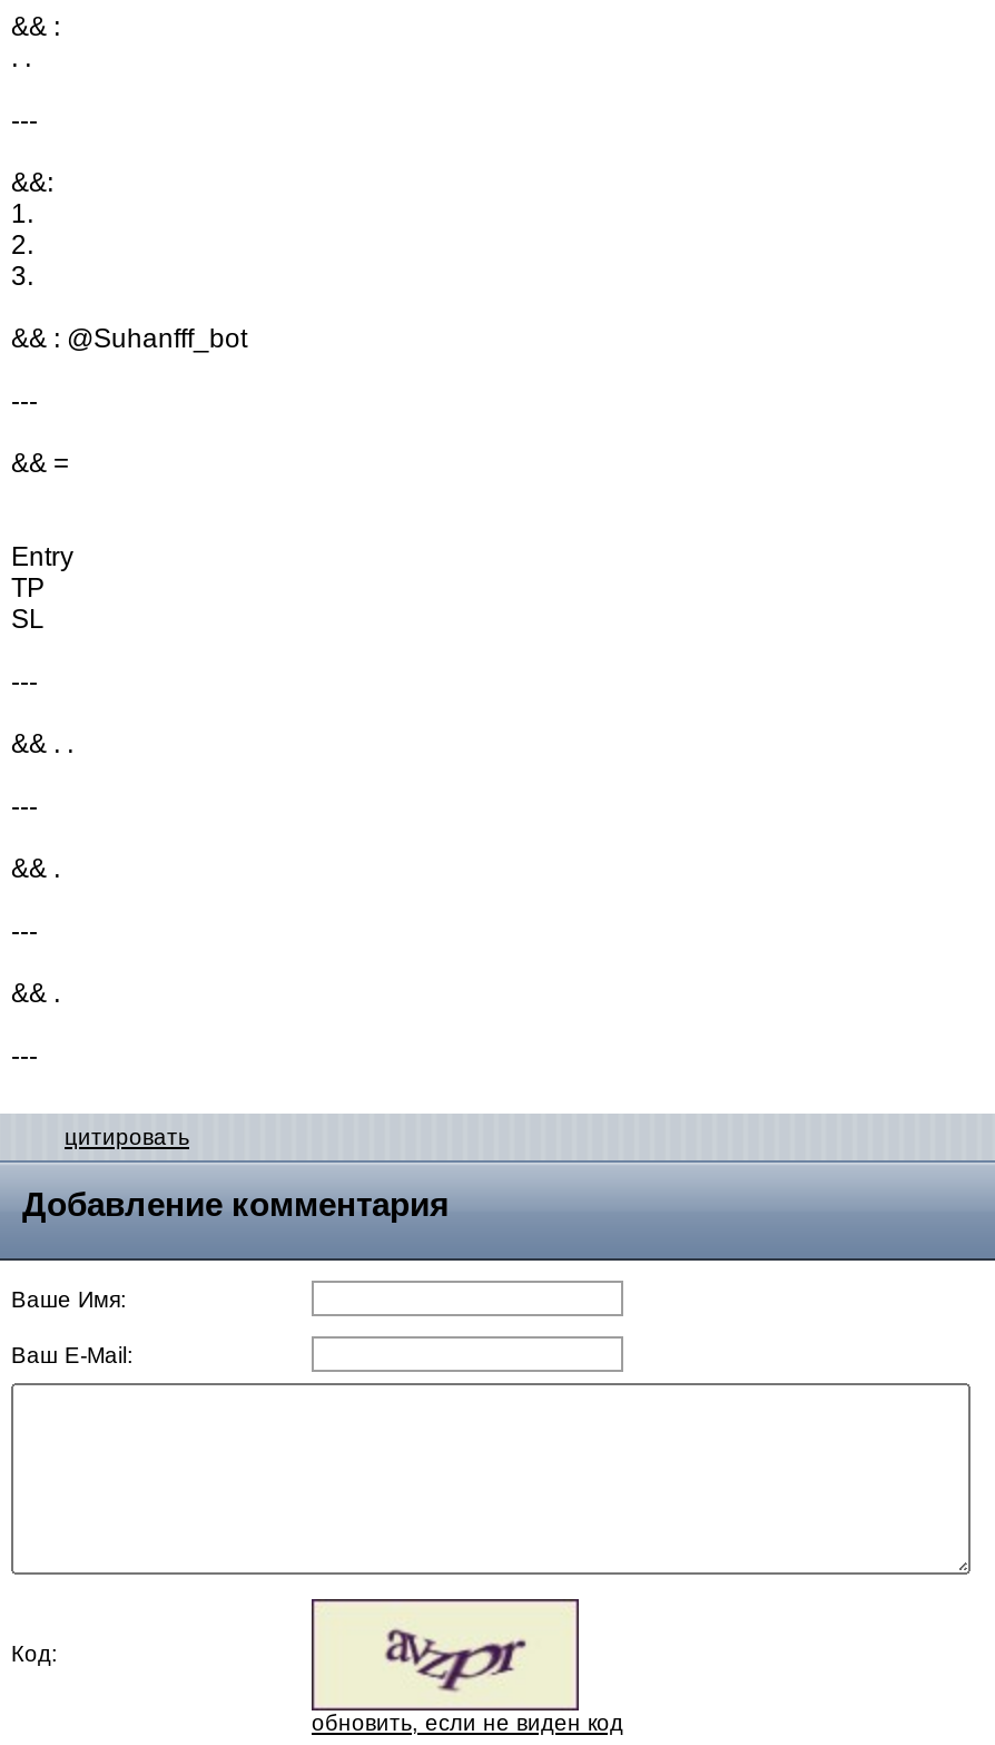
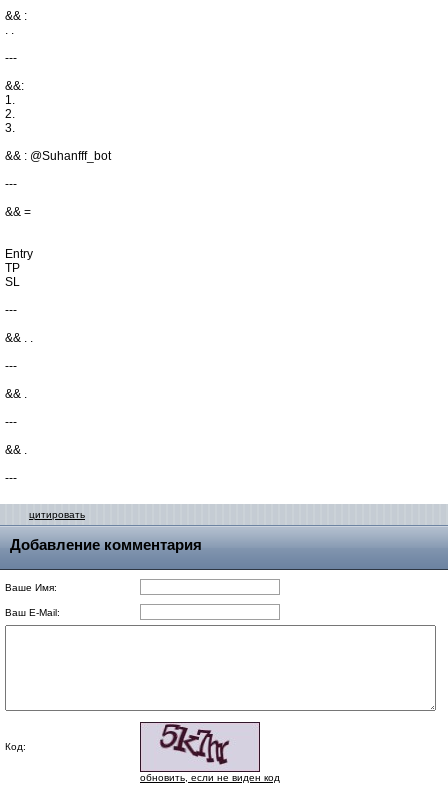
- [image]
+ [image]
